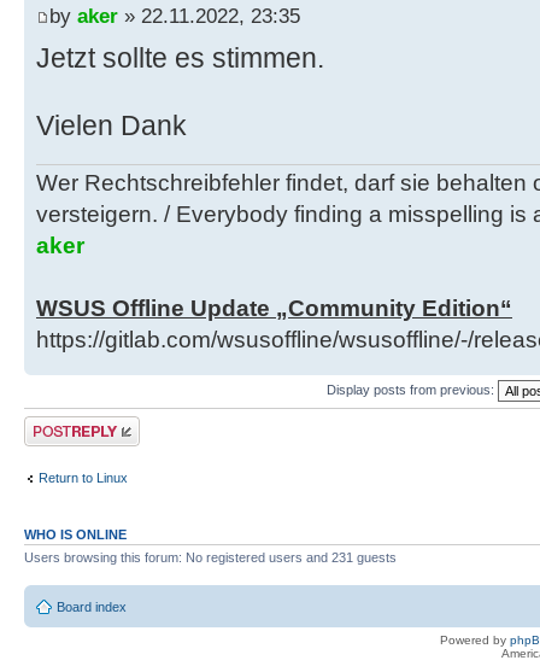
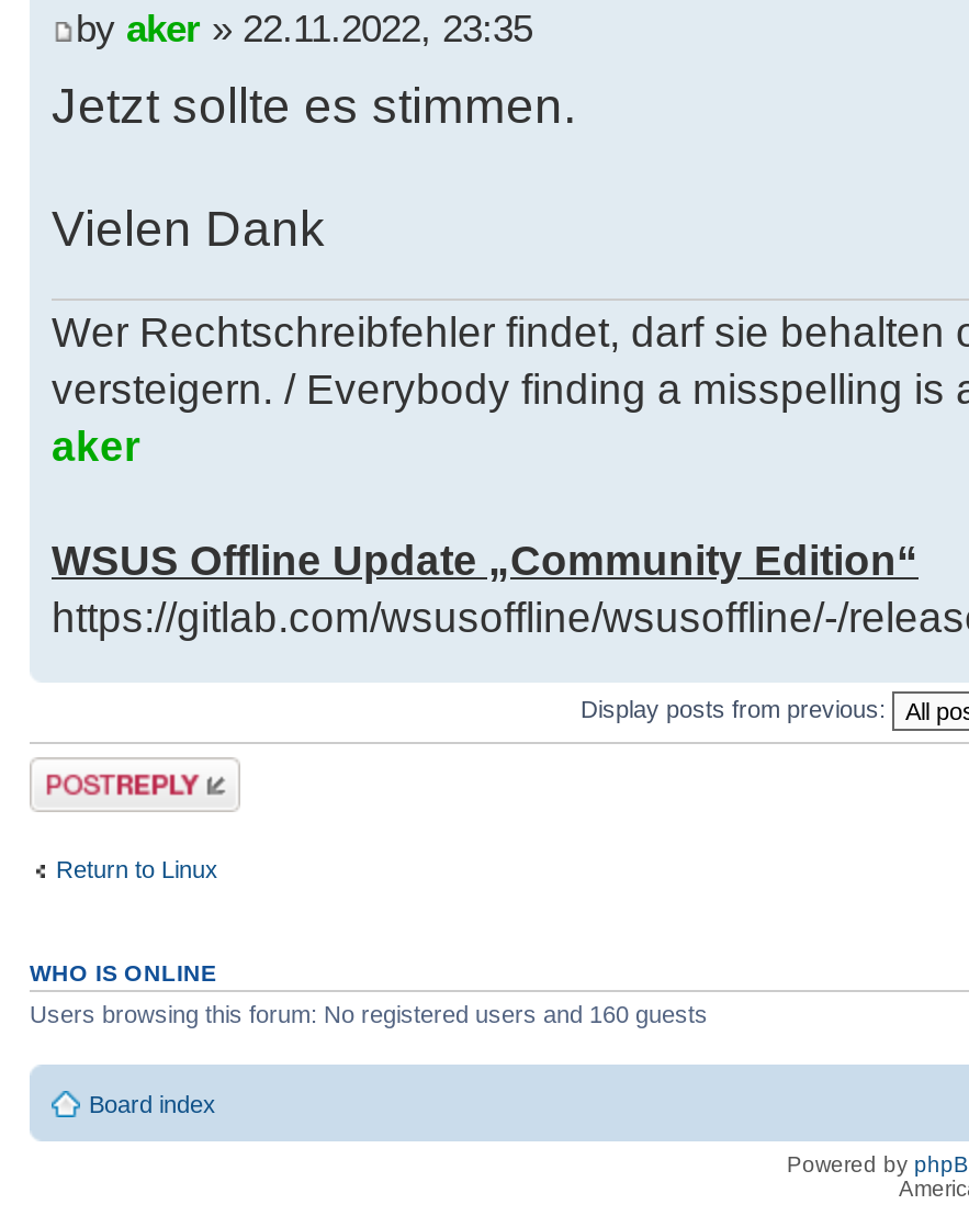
- Users browsing this forum: No registered users and 231 guests
+ Users browsing this forum: No registered users and 160 guests
